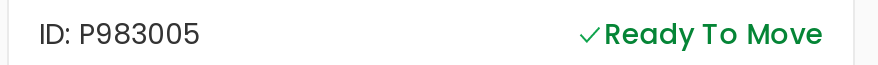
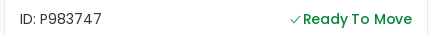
- ID: P983005
+ ID: P983747
